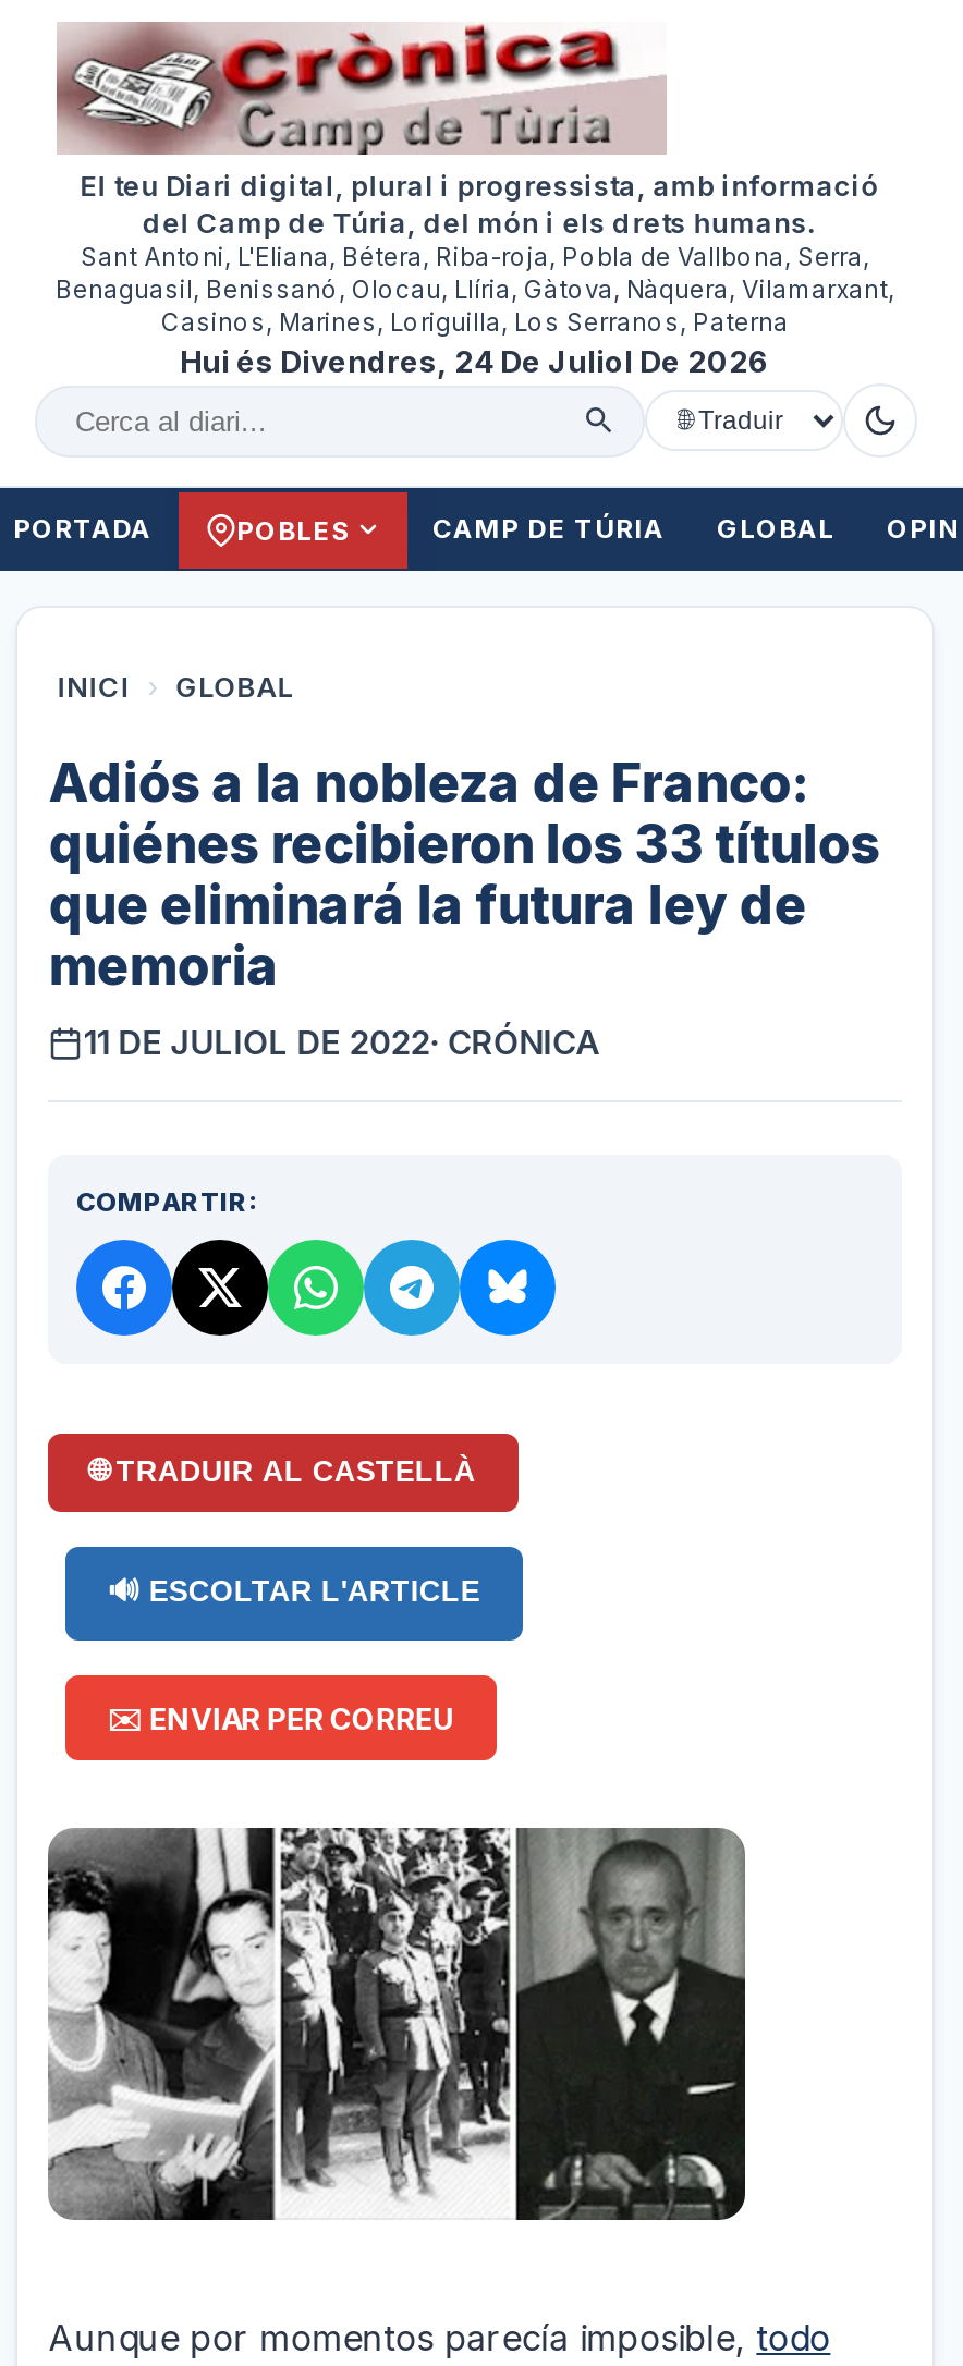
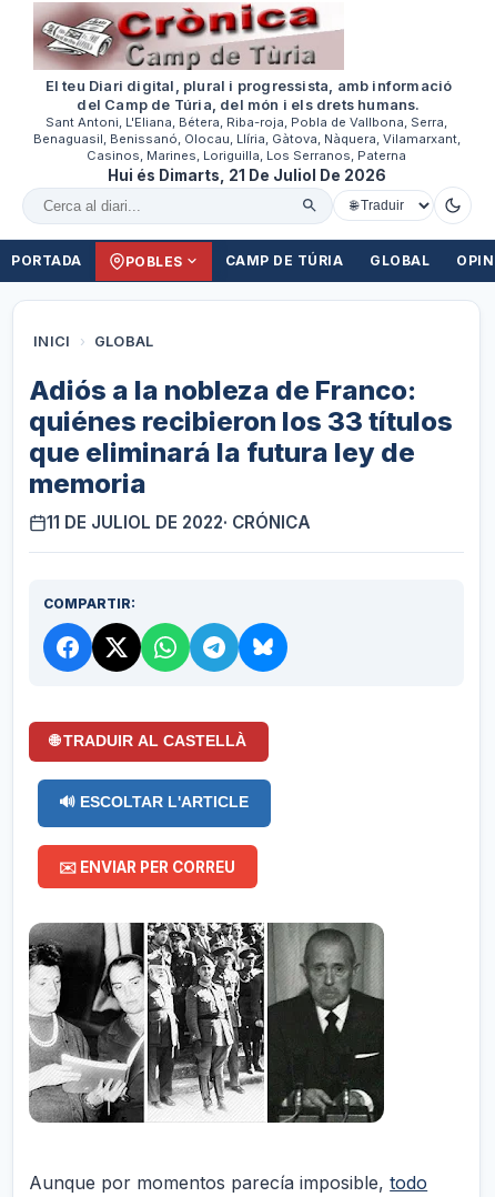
- Hui és Divendres, 24 De Juliol De 2026
+ Hui és Dimarts, 21 De Juliol De 2026
